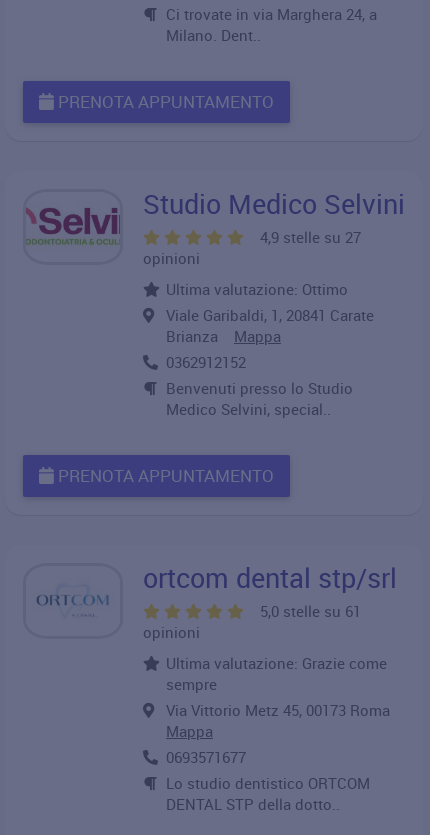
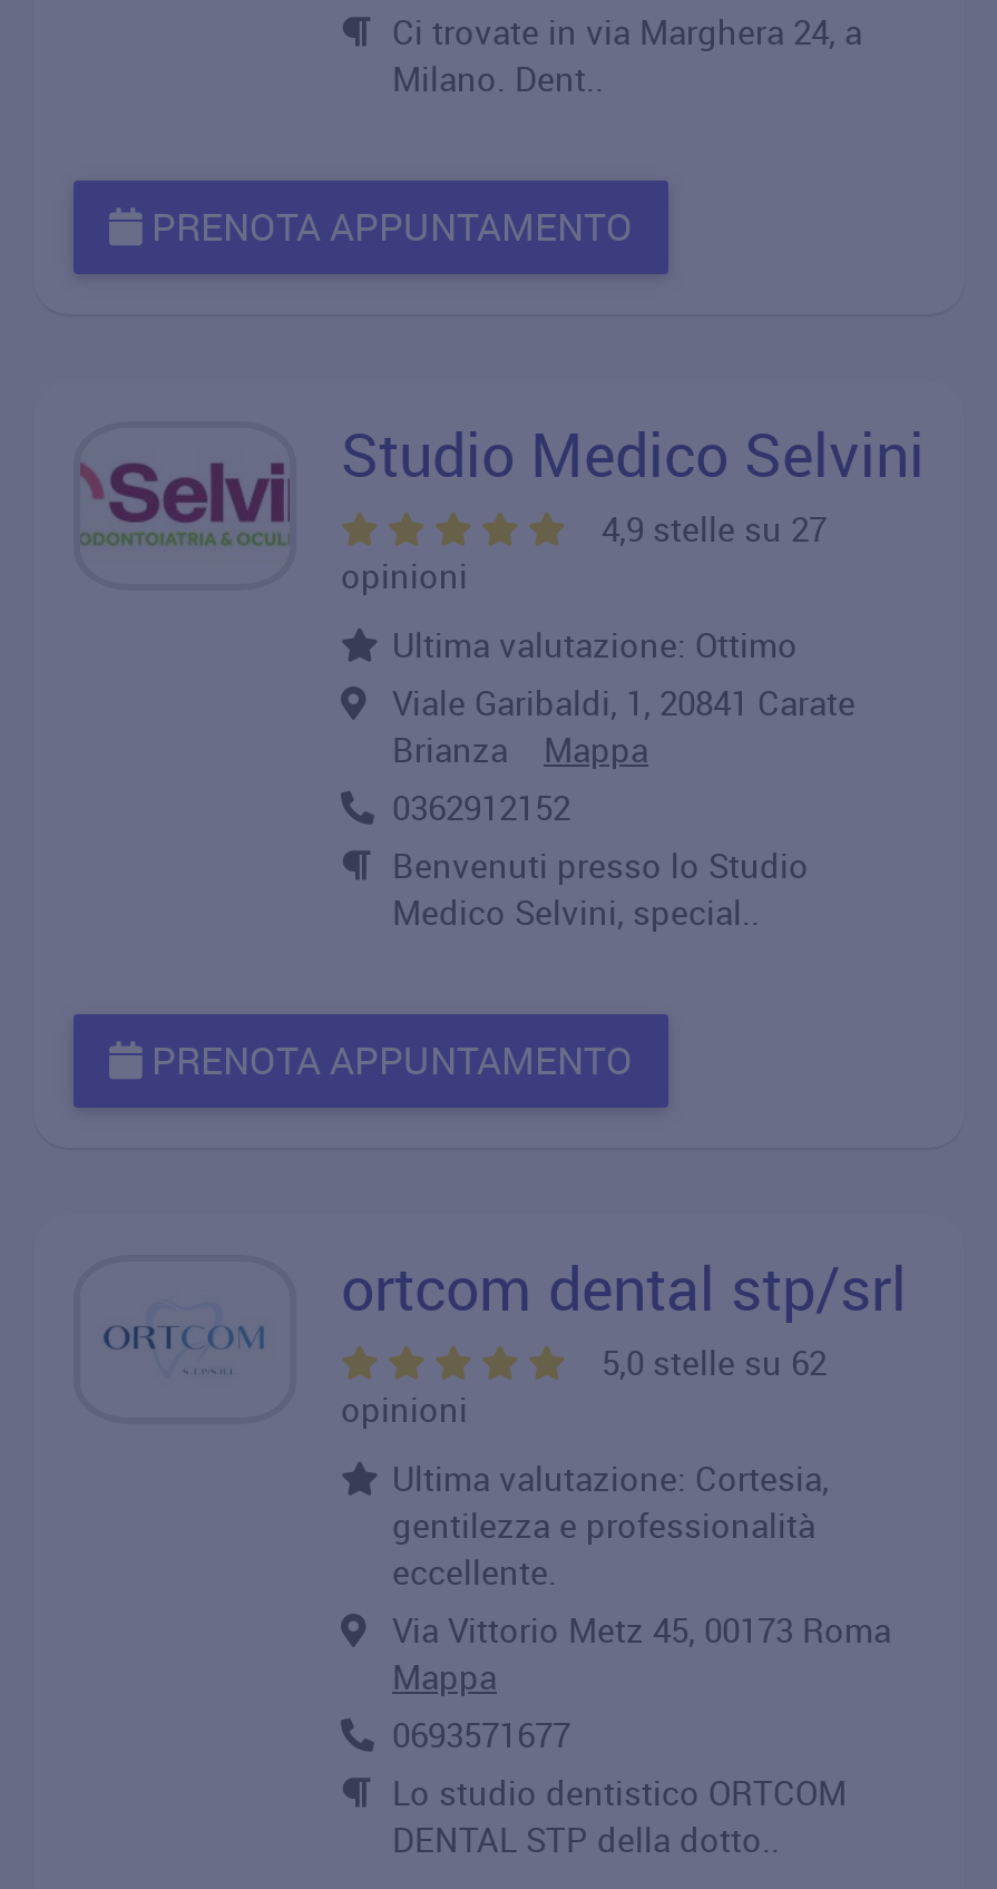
- 5,0 stelle su 61
+ 5,0 stelle su 62

- Ultima valutazione: Grazie come
- sempre
+ Ultima valutazione: Cortesia,
+ gentilezza e professionalità
+ eccellente.
